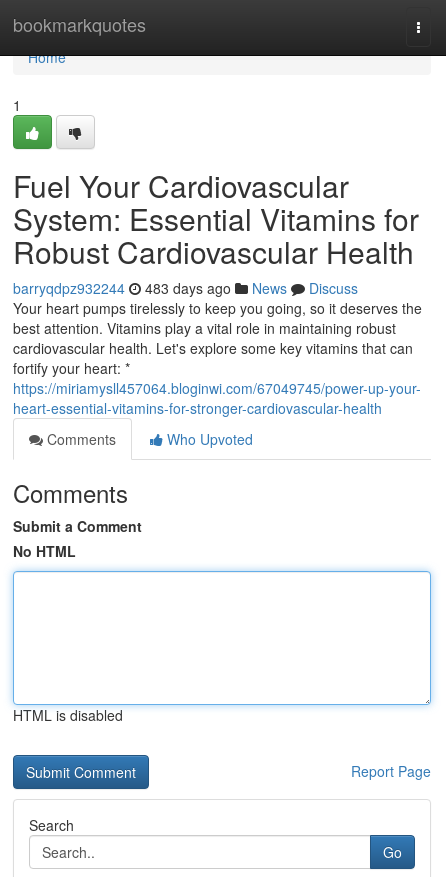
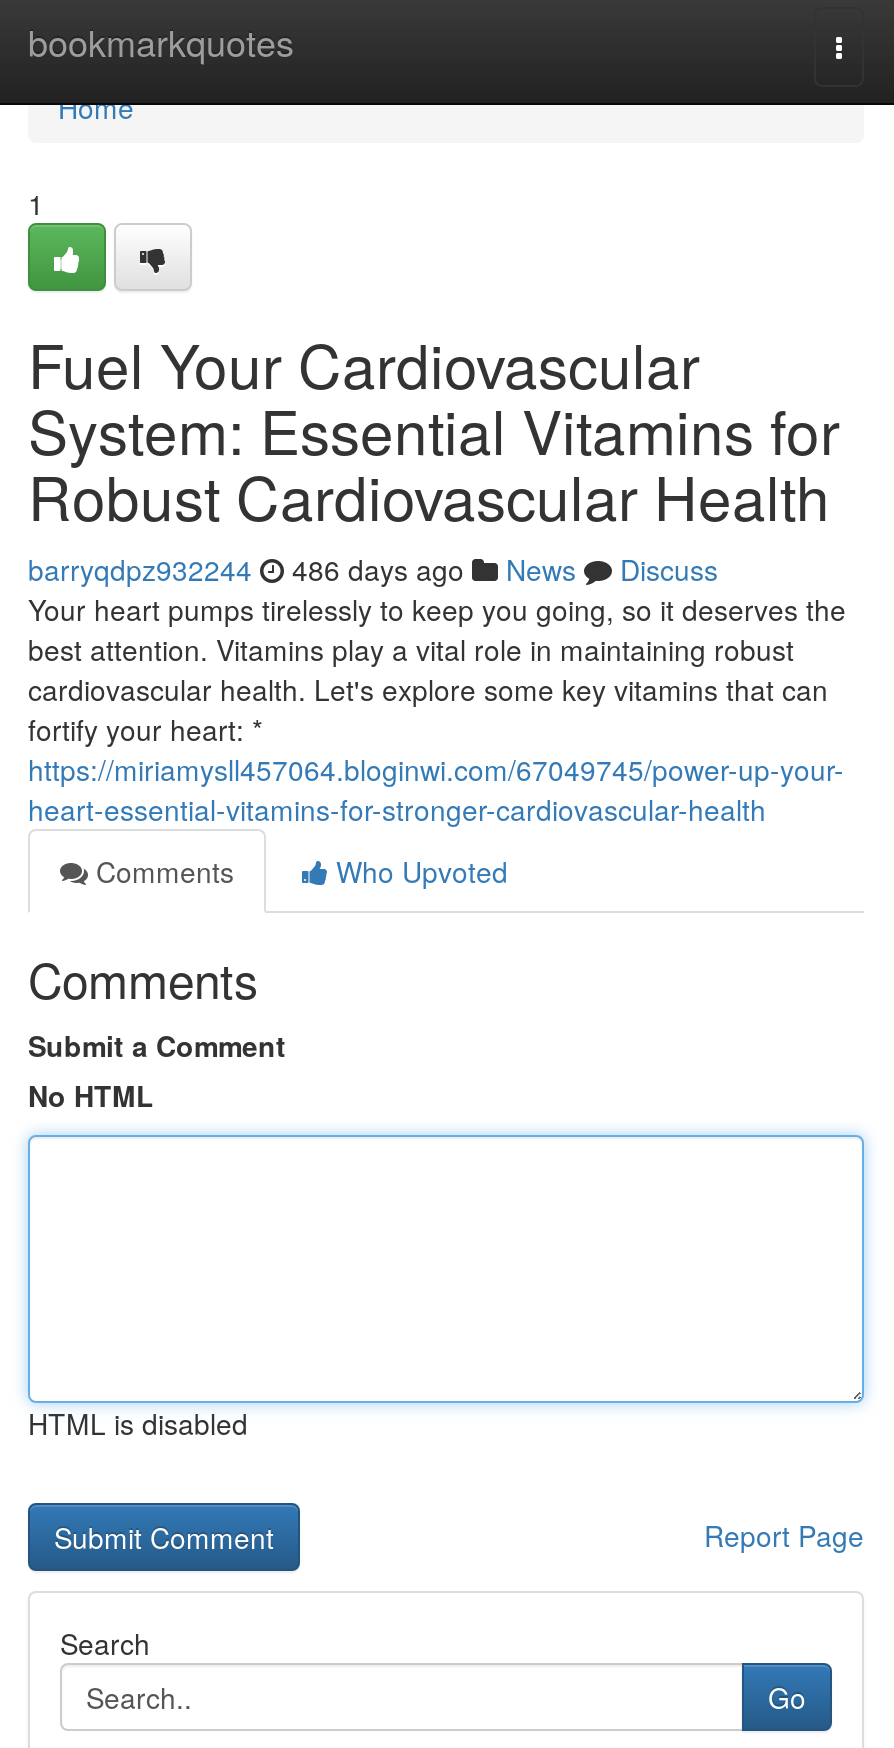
- barryqdpz932244 483 days ago News Discuss
+ barryqdpz932244 486 days ago News Discuss
